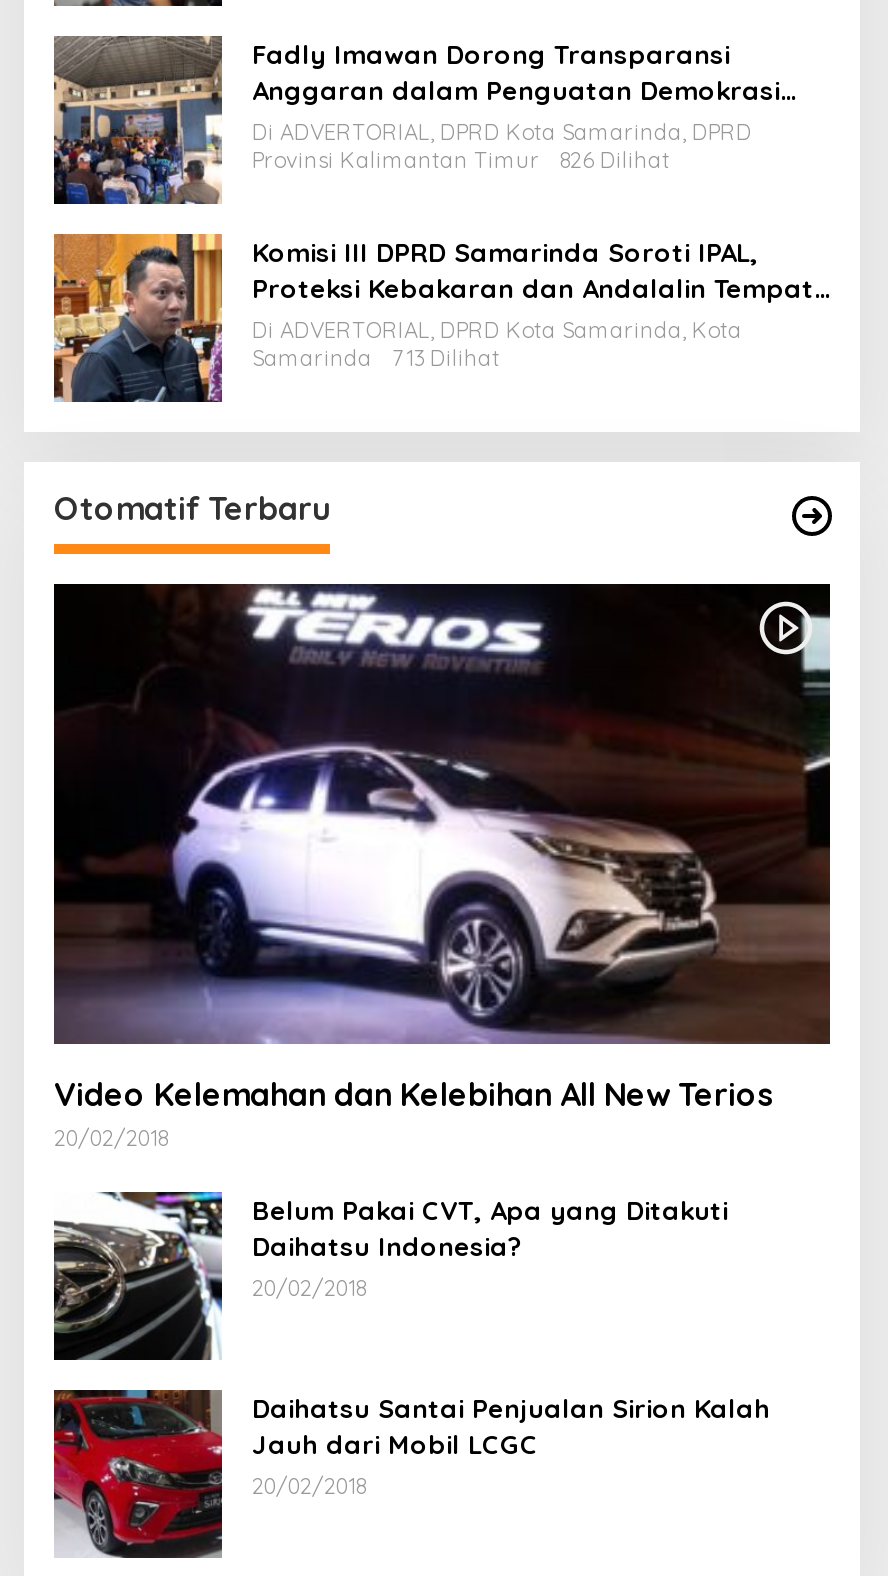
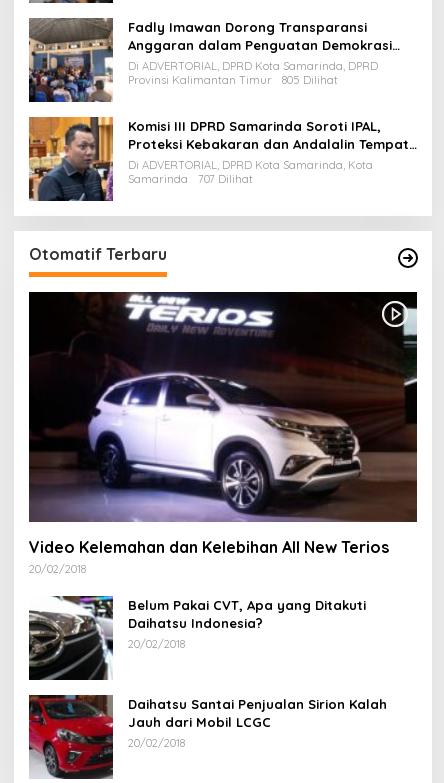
- Provinsi Kalimantan Timur 826 Dilihat
+ Provinsi Kalimantan Timur 805 Dilihat

- Samarinda 713 Dilihat
+ Samarinda 707 Dilihat
